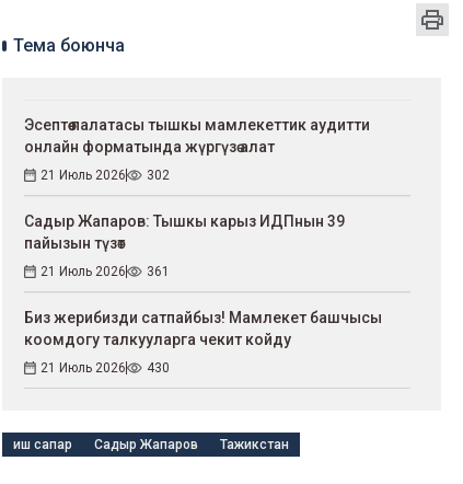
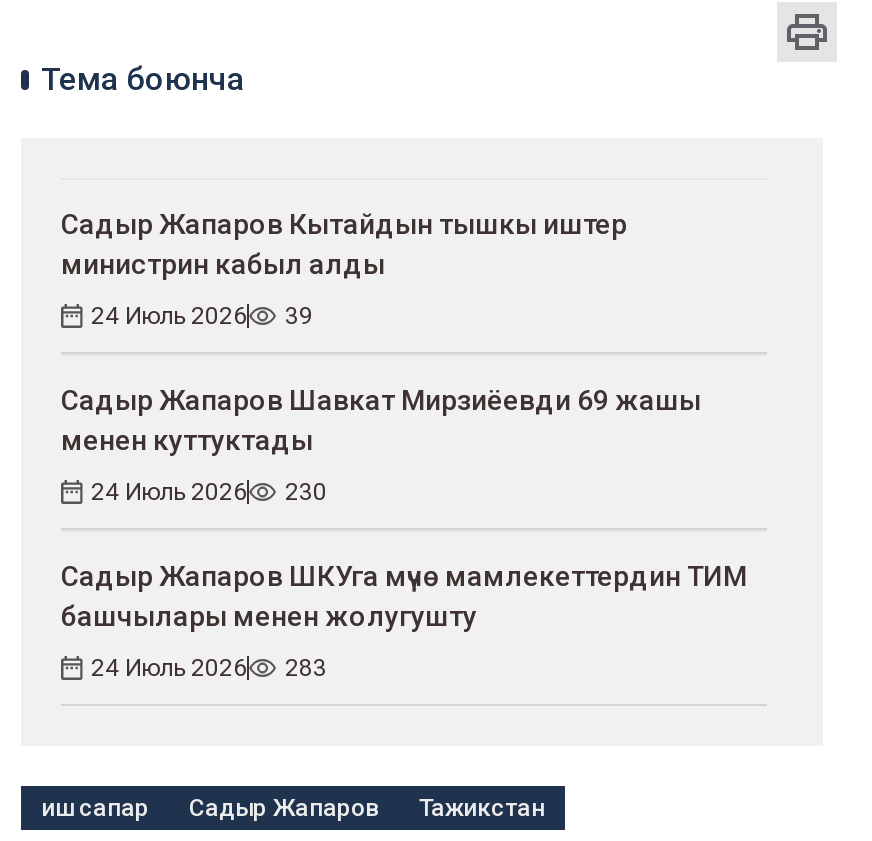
- Эсептөө палатасы тышкы мамлекеттик аудитти
- онлайн форматында жүргүзө алат
+ Садыр Жапаров Кытайдын тышкы иштер
+ министрин кабыл алды

- 21 Июль 2026
- 302
+ 24 Июль 2026
+ 39

- Садыр Жапаров: Тышкы карыз ИДПнын 39
- пайызын түзөт
+ Садыр Жапаров Шавкат Мирзиёевди 69 жашы
+ менен куттуктады

- 21 Июль 2026
- 361
+ 24 Июль 2026
+ 230

- Биз жерибизди сатпайбыз! Мамлекет башчысы
- коомдогу талкууларга чекит койду
+ Садыр Жапаров ШКУга мүчө мамлекеттердин ТИМ
+ башчылары менен жолугушту

- 21 Июль 2026
- 430
+ 24 Июль 2026
+ 283
